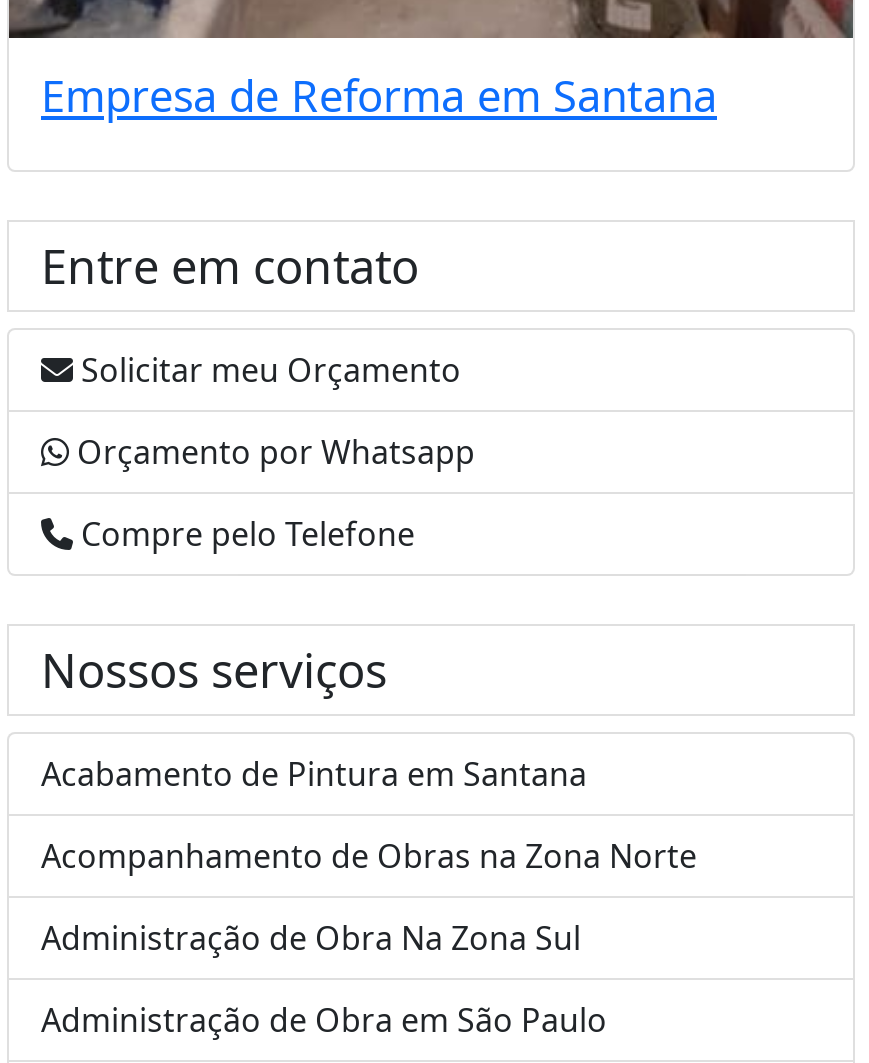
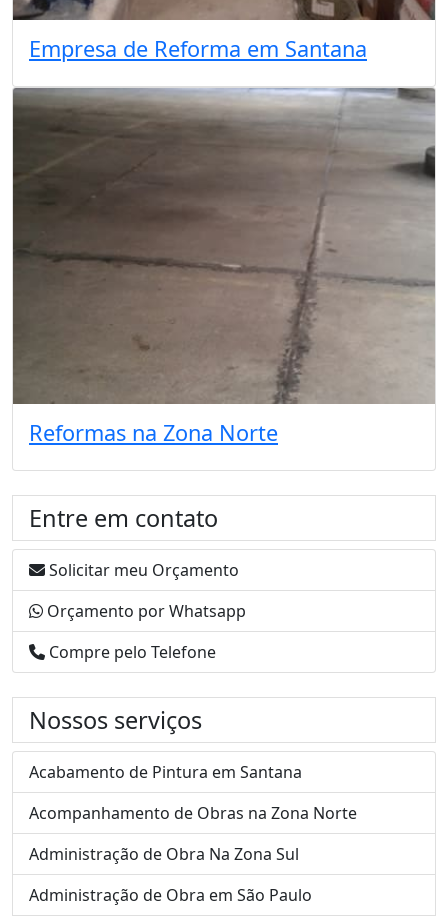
+ [image]
+ Reformas na Zona Norte
